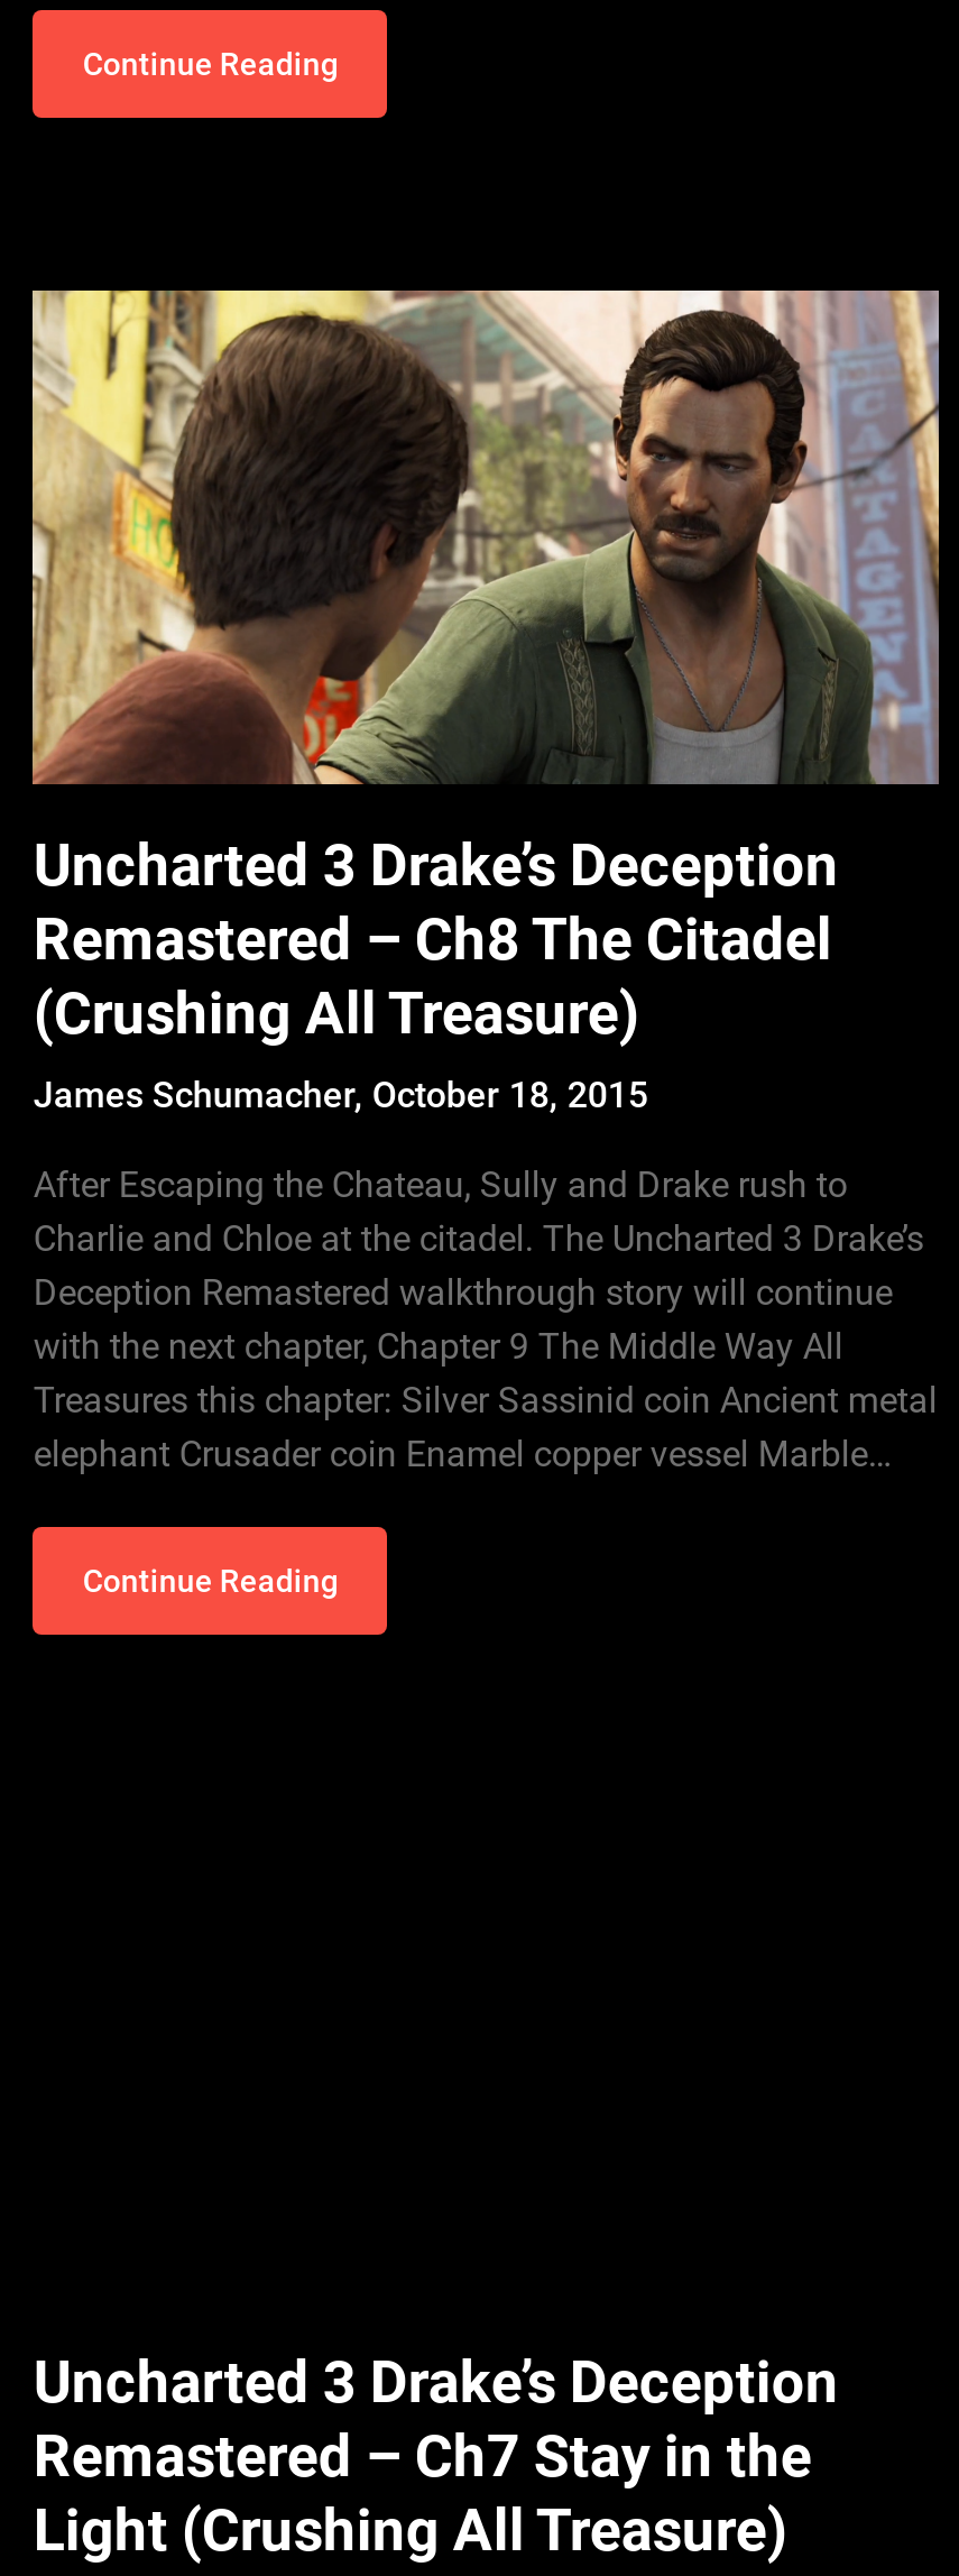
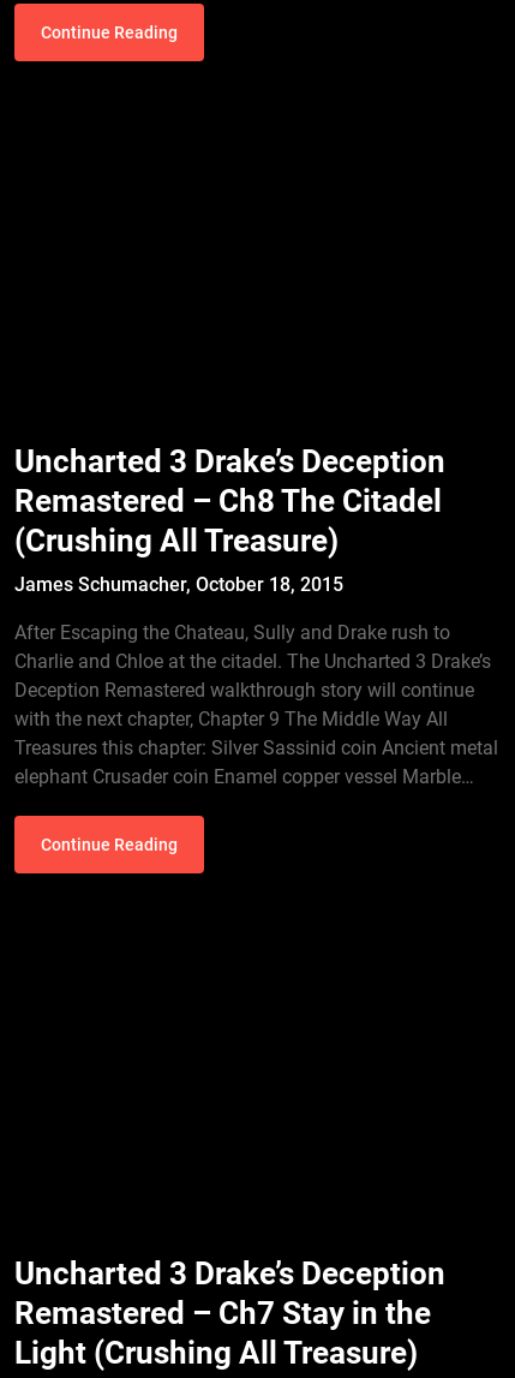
- [image]
